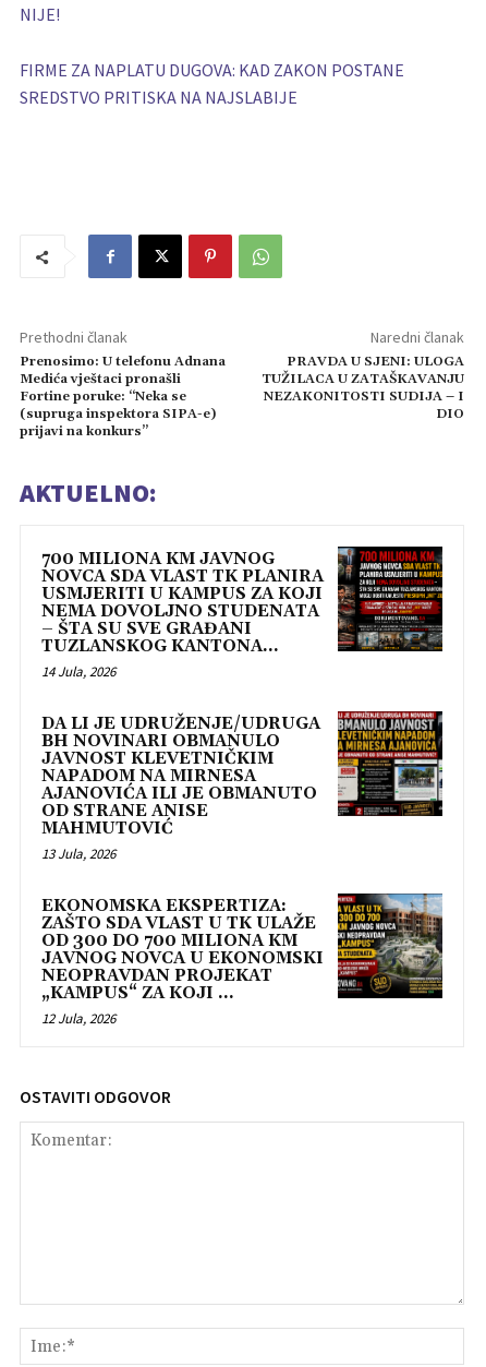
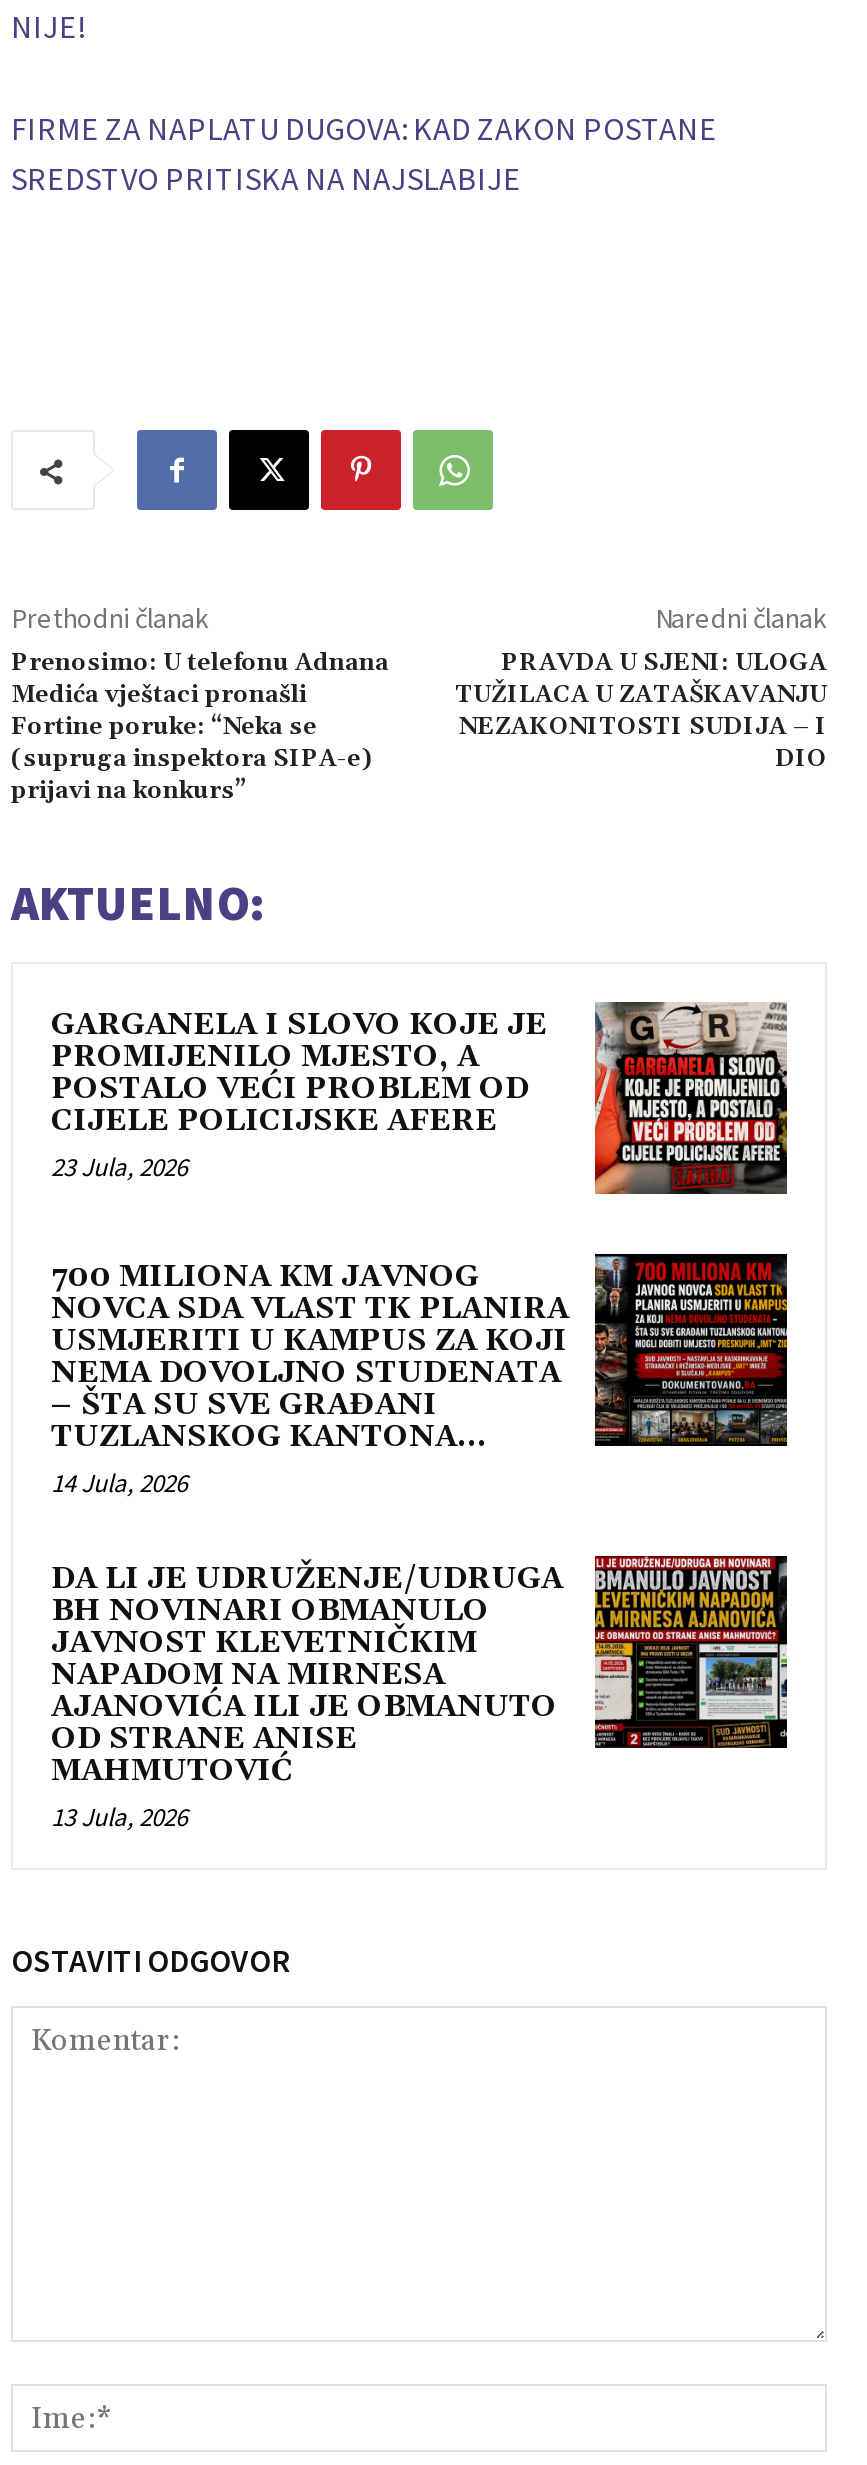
+ [image]
+ GARGANELA I SLOVO KOJE JE
+ PROMIJENILO MJESTO, A
+ POSTALO VEĆI PROBLEM OD
+ CIJELE POLICIJSKE AFERE
+ 23 Jula, 2026

moved down: [image] | 700 MILIONA KM JAVNOG | NOVCA SDA VLAST TK PLANIRA | ... | MAHMUTOVIĆ | 13 Jula, 2026

- [image]
- EKONOMSKA EKSPERTIZA:
- ZAŠTO SDA VLAST U TK ULAŽE
- OD 300 DO 700 MILIONA KM
- JAVNOG NOVCA U EKONOMSKI
- NEOPRAVDAN PROJEKAT
- „KAMPUS“ ZA KOJI ...
- 12 Jula, 2026
